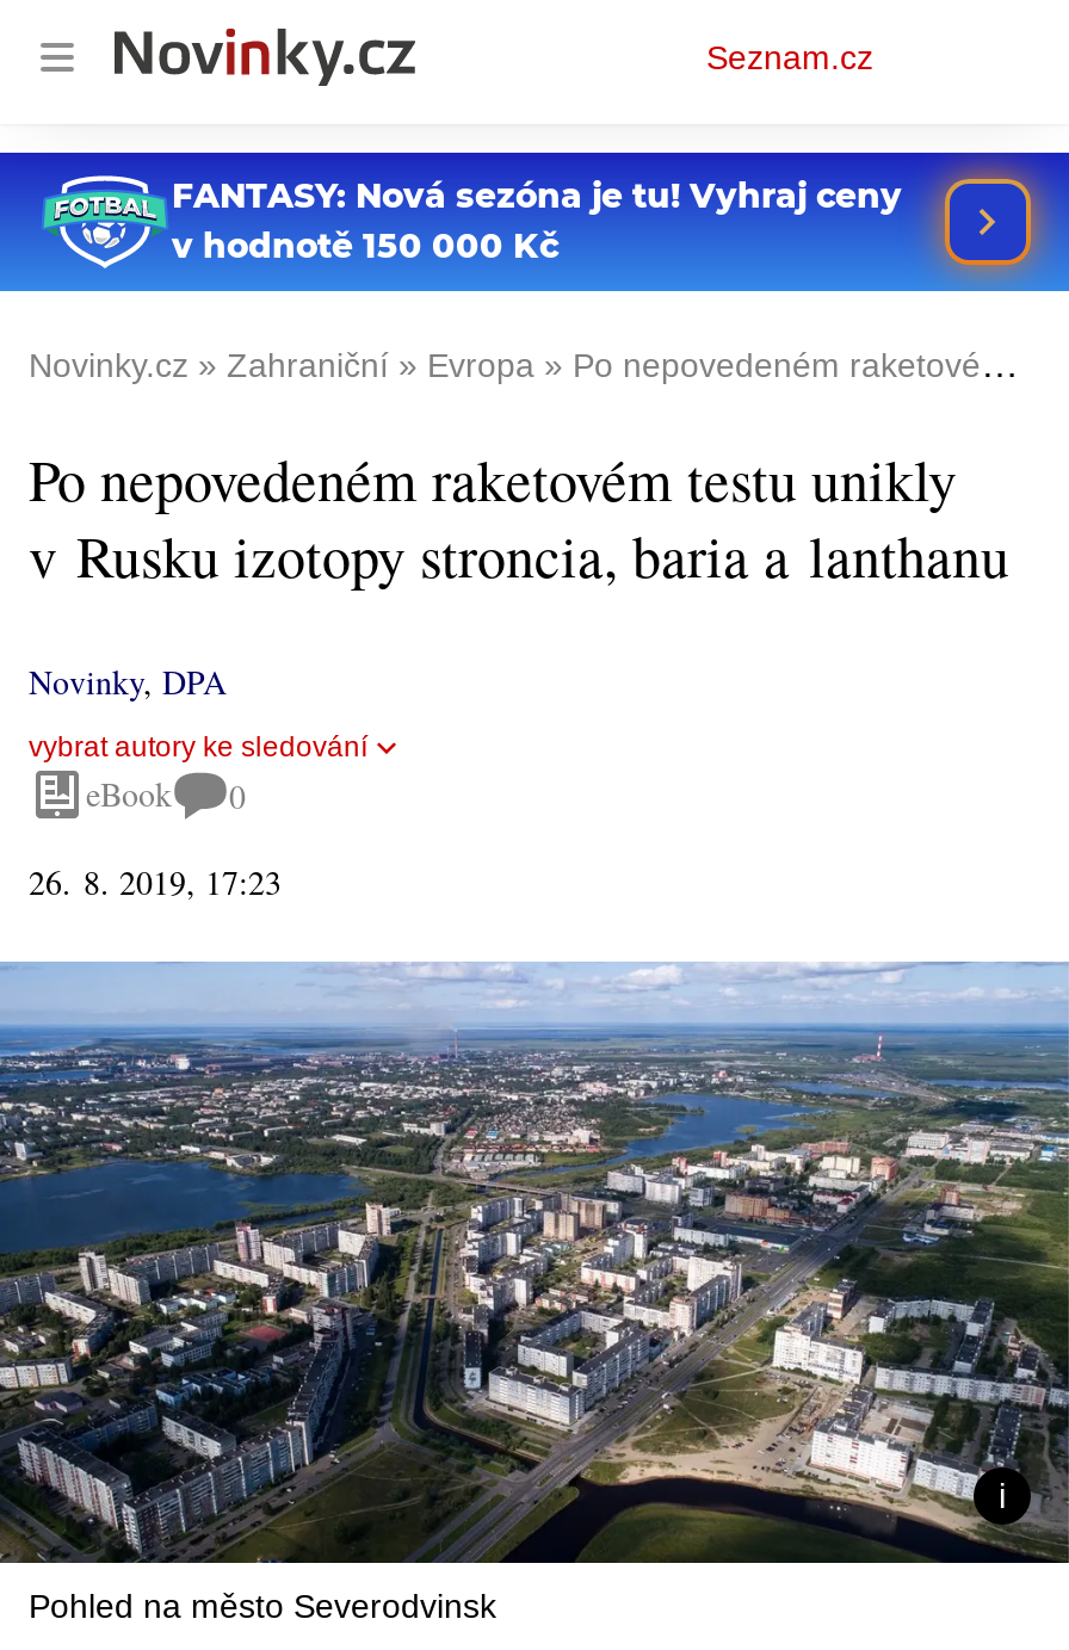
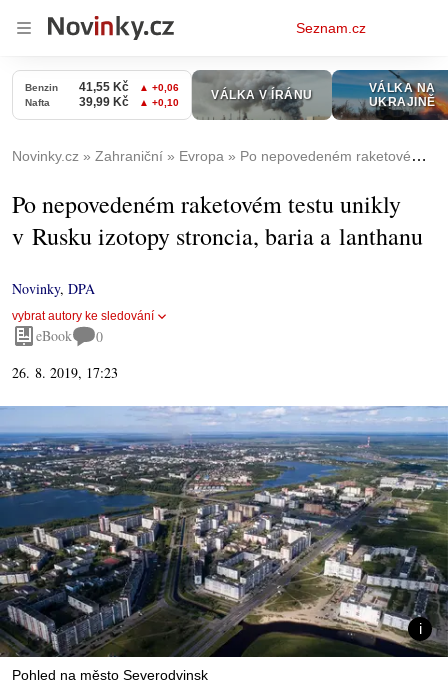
- [image]
+ [image]
